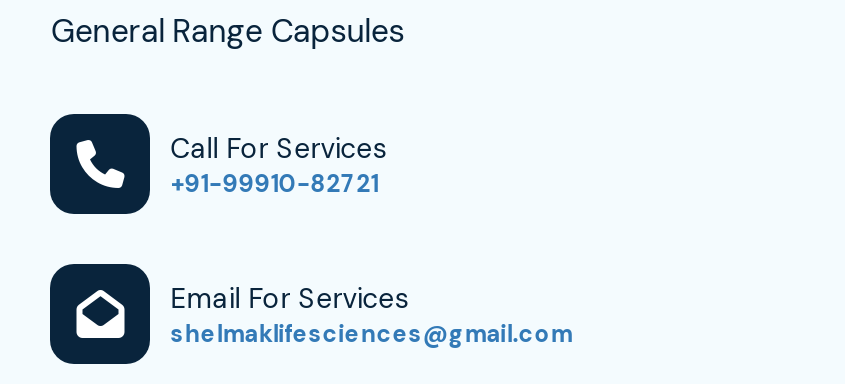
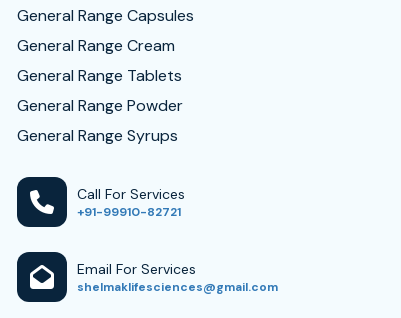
+ General Range Cream
+ General Range Tablets
+ General Range Powder
+ General Range Syrups
